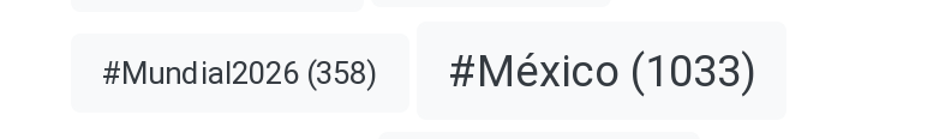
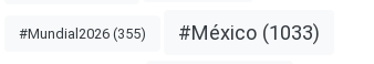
- #Mundial2026 (358) #México (1033)
+ #Mundial2026 (355) #México (1033)
